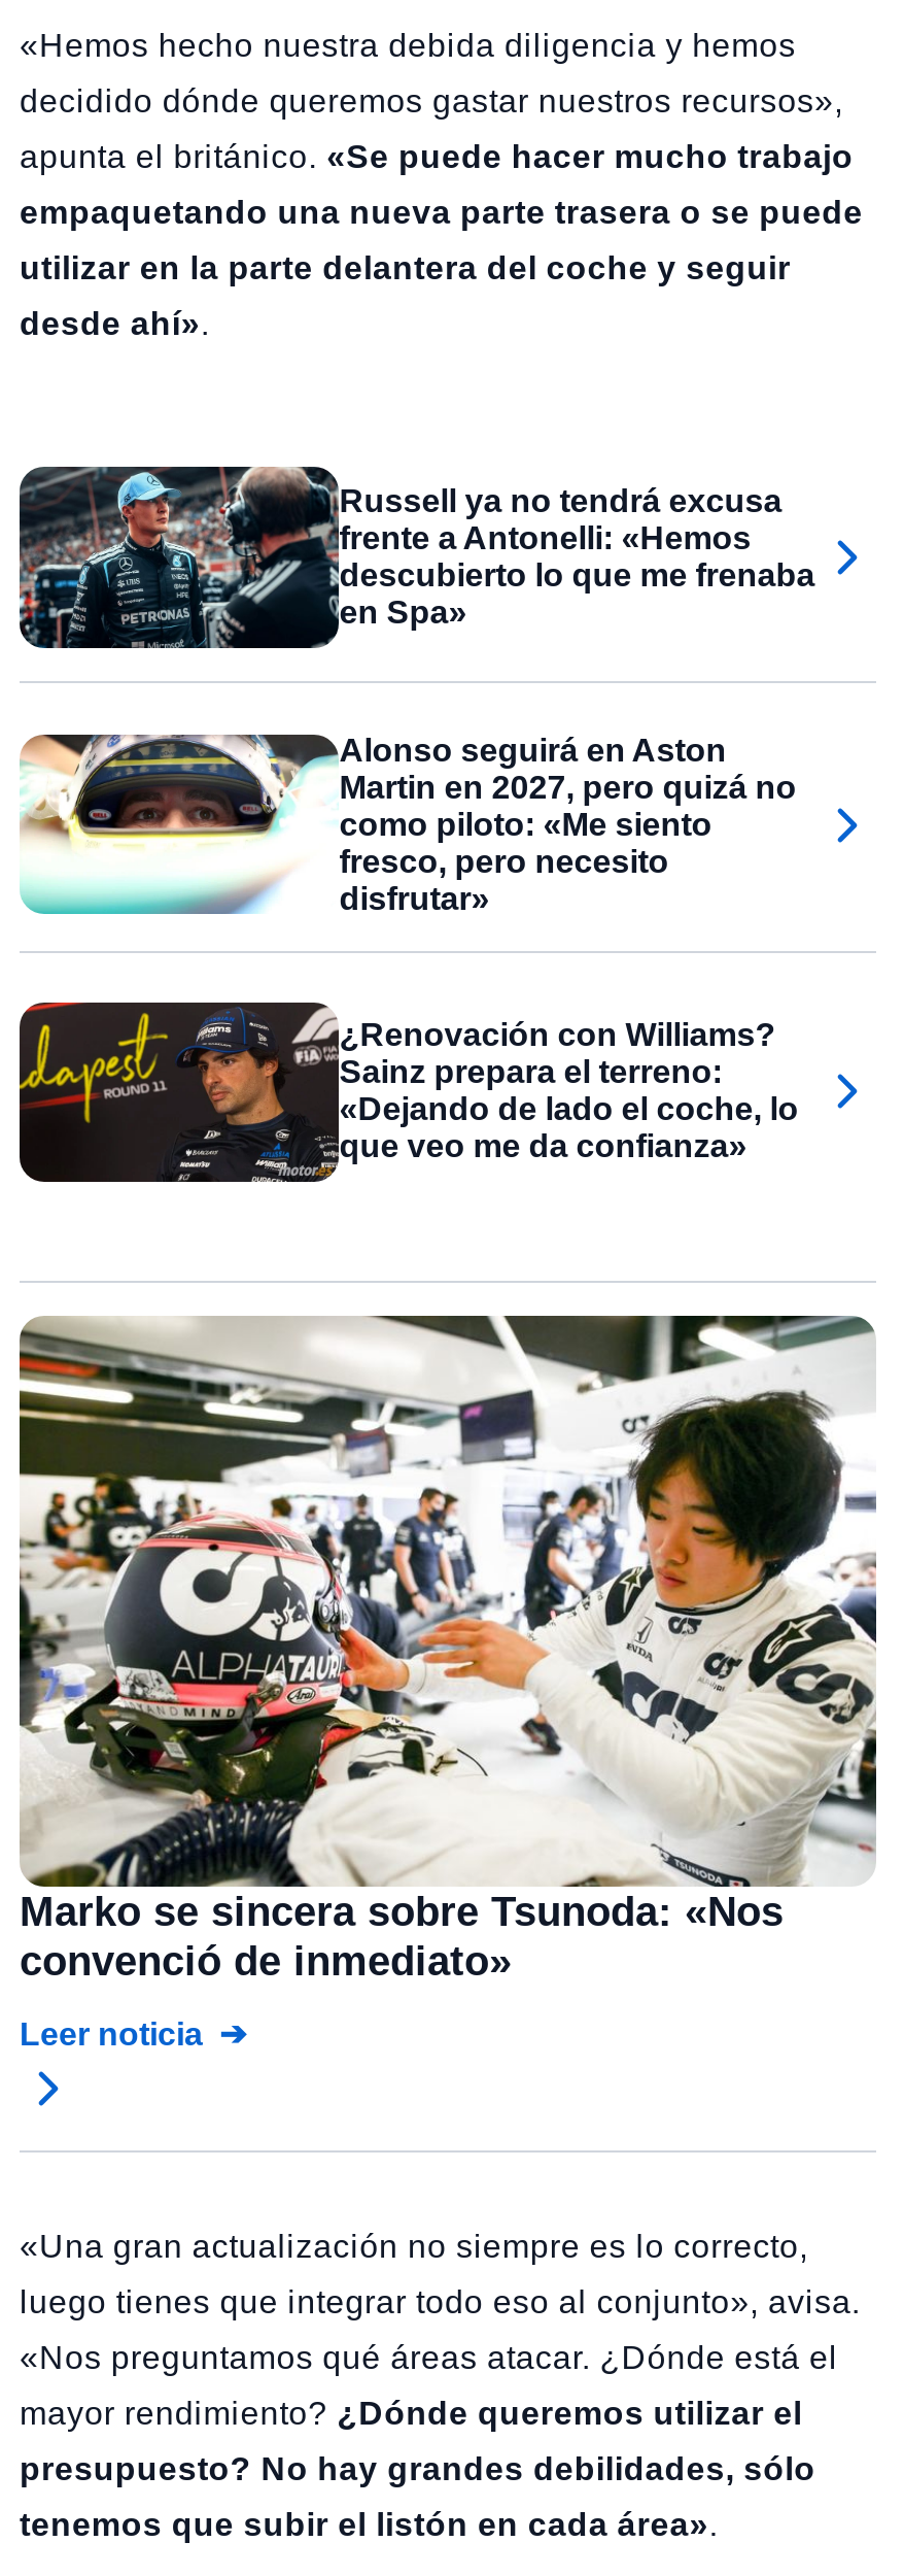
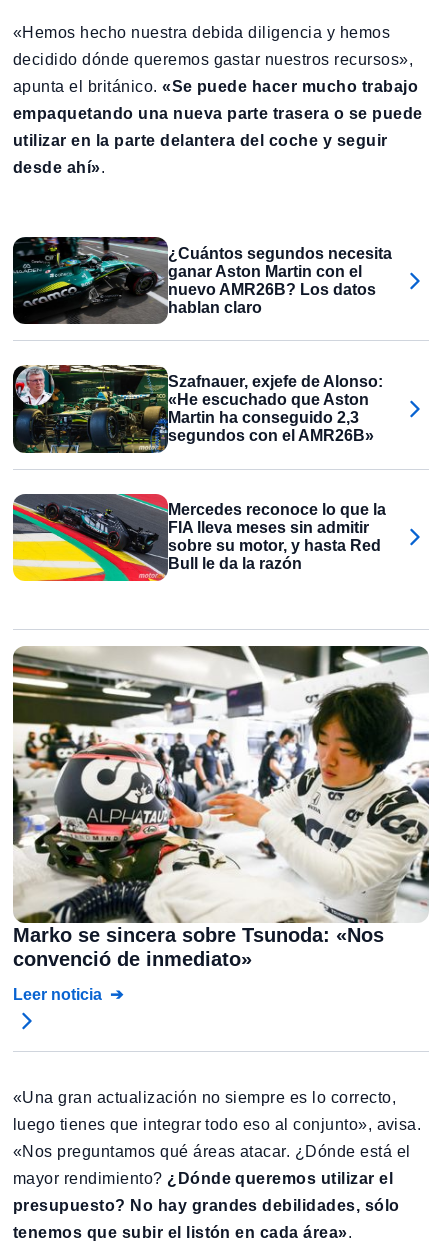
- [image]
- Russell ya no tendrá excusa
- frente a Antonelli: «Hemos
- descubierto lo que me frenaba
- en Spa»
+ [image]
+ ¿Cuántos segundos necesita
+ ganar Aston Martin con el
+ nuevo AMR26B? Los datos
+ hablan claro

- [image]
- Alonso seguirá en Aston
- Martin en 2027, pero quizá no
- como piloto: «Me siento
- fresco, pero necesito
- disfrutar»
+ [image]
+ Szafnauer, exjefe de Alonso:
+ «He escuchado que Aston
+ Martin ha conseguido 2,3
+ segundos con el AMR26B»

- [image]
- ¿Renovación con Williams?
- Sainz prepara el terreno:
- «Dejando de lado el coche, lo
- que veo me da confianza»
+ [image]
+ Mercedes reconoce lo que la
+ FIA lleva meses sin admitir
+ sobre su motor, y hasta Red
+ Bull le da la razón
